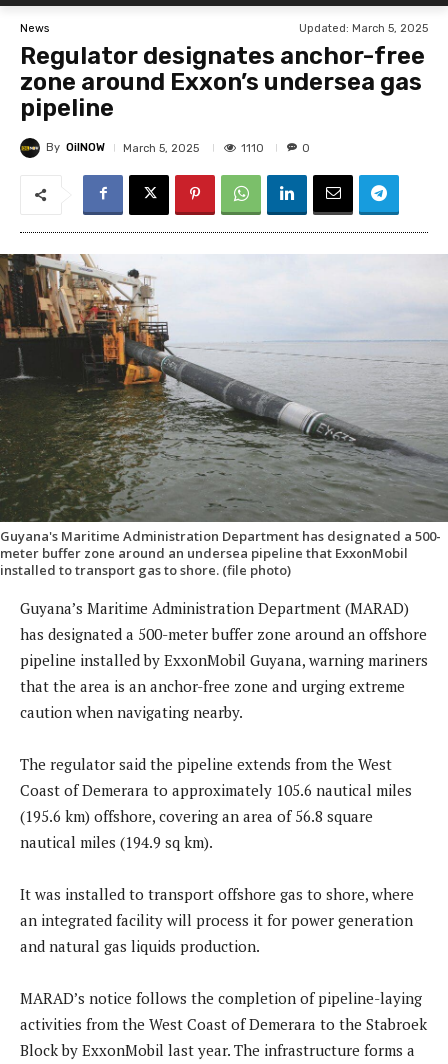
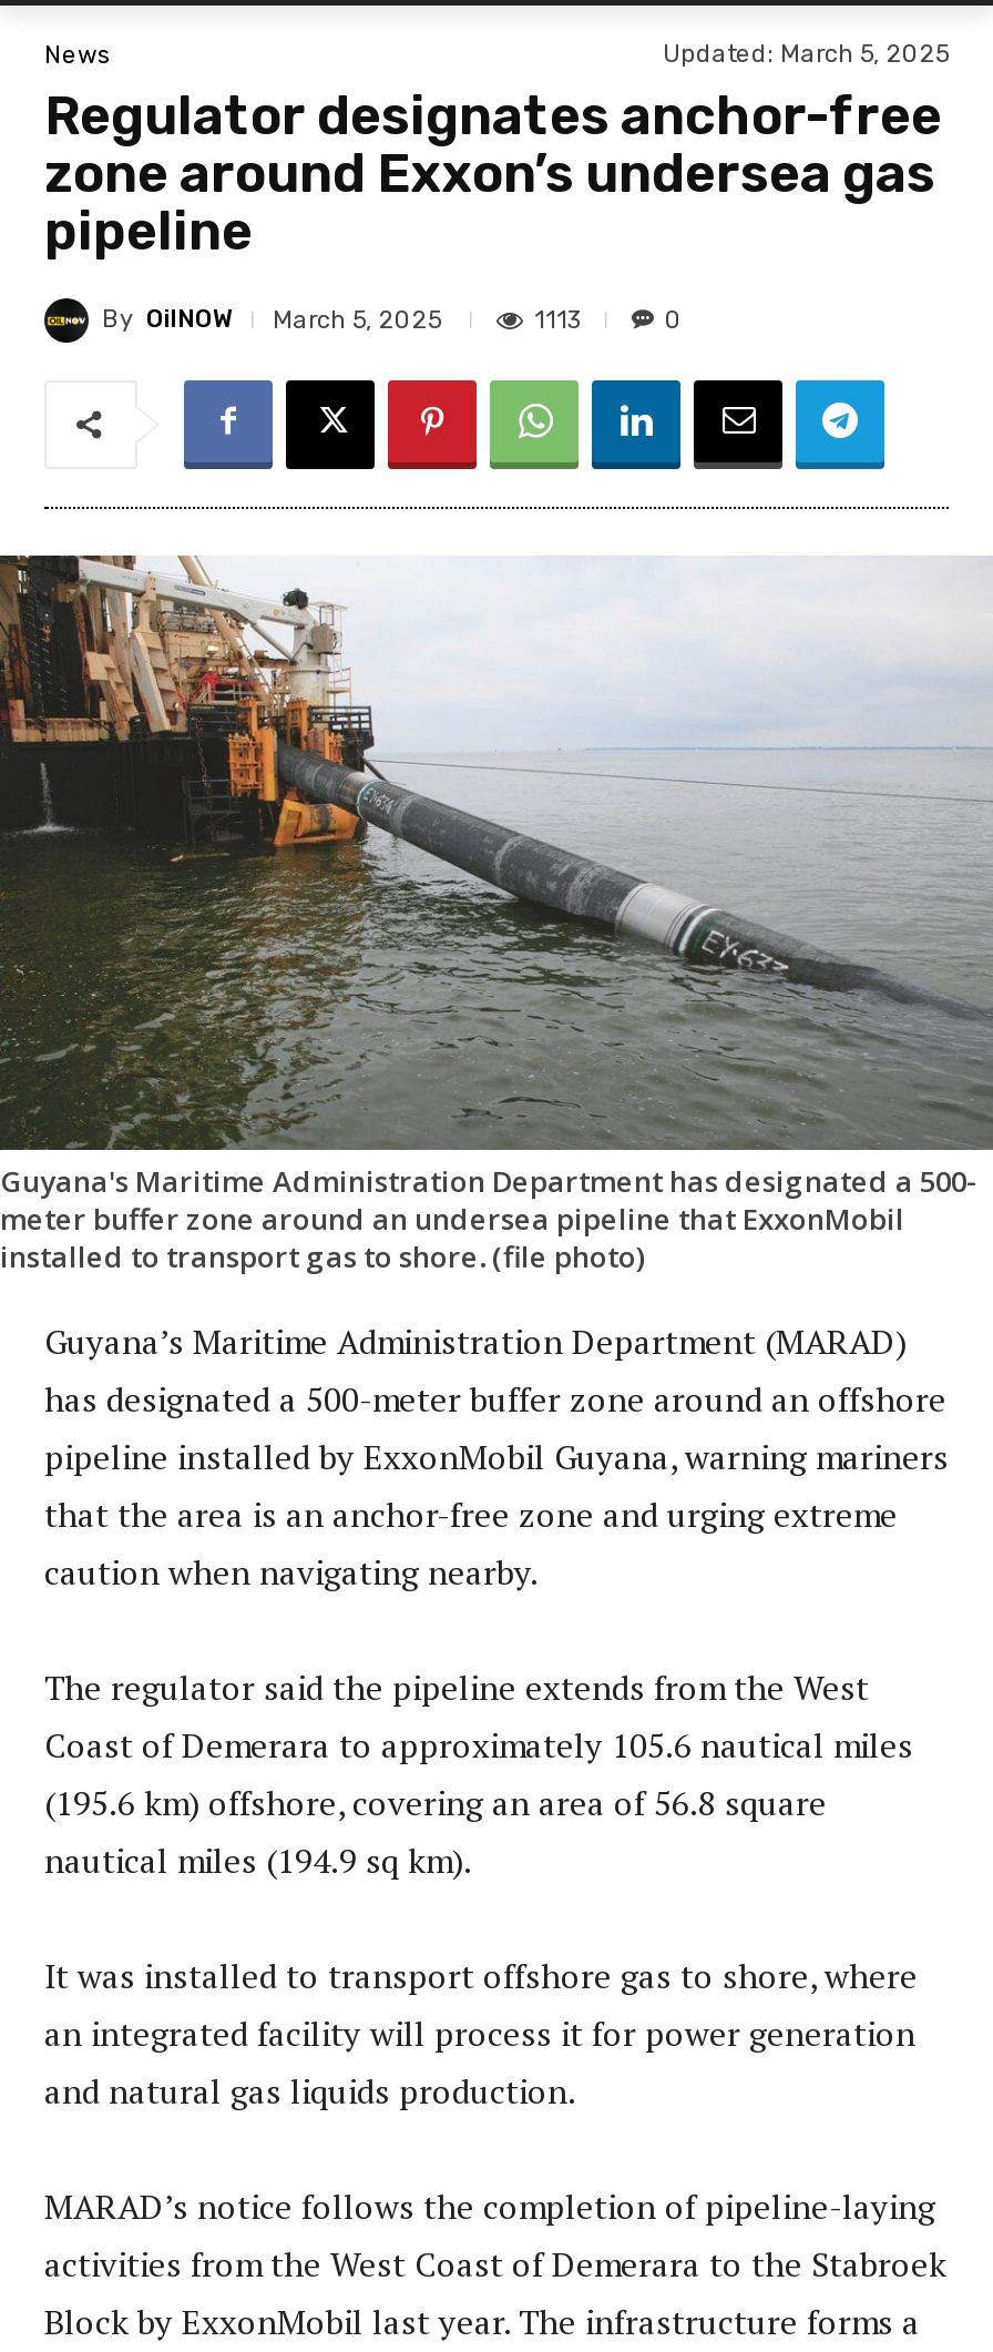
- 1110
+ 1113
